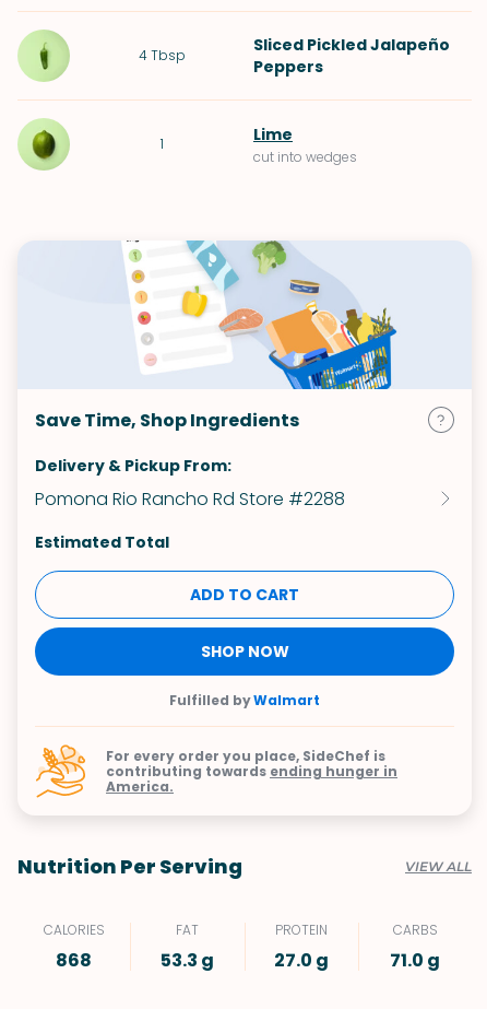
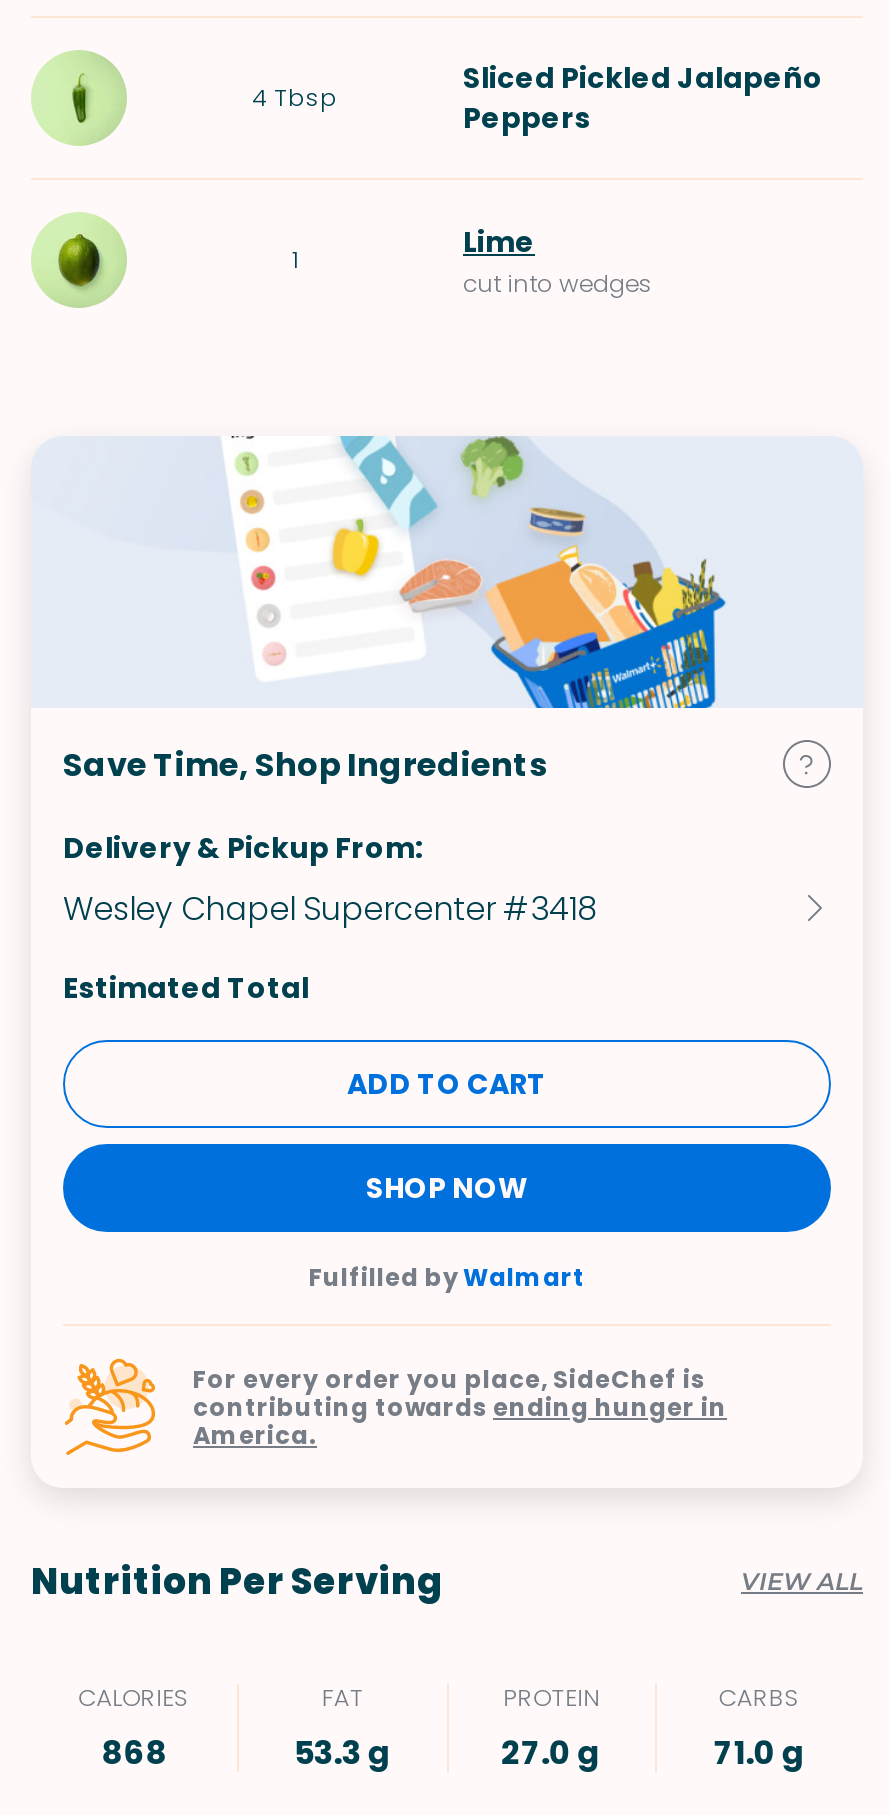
- Pomona Rio Rancho Rd Store #2288
+ Wesley Chapel Supercenter #3418
